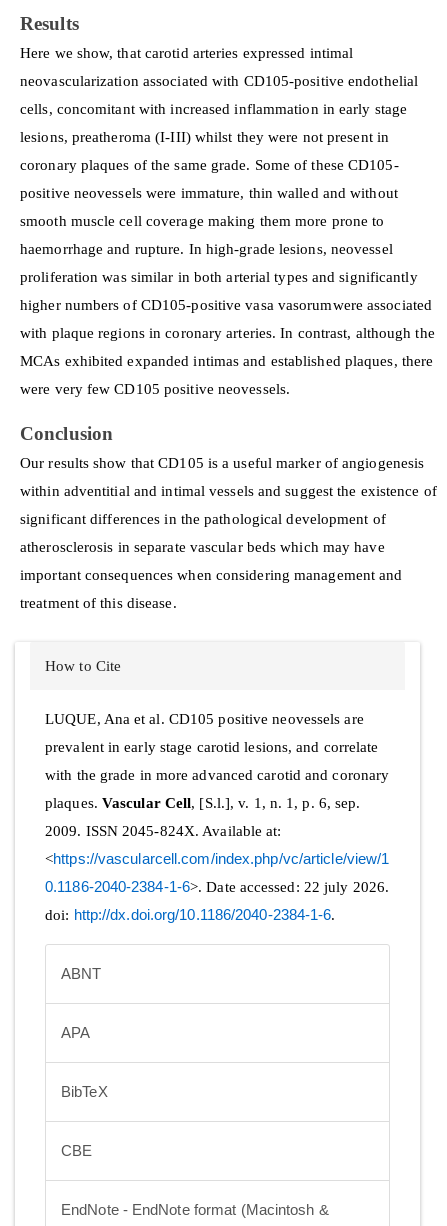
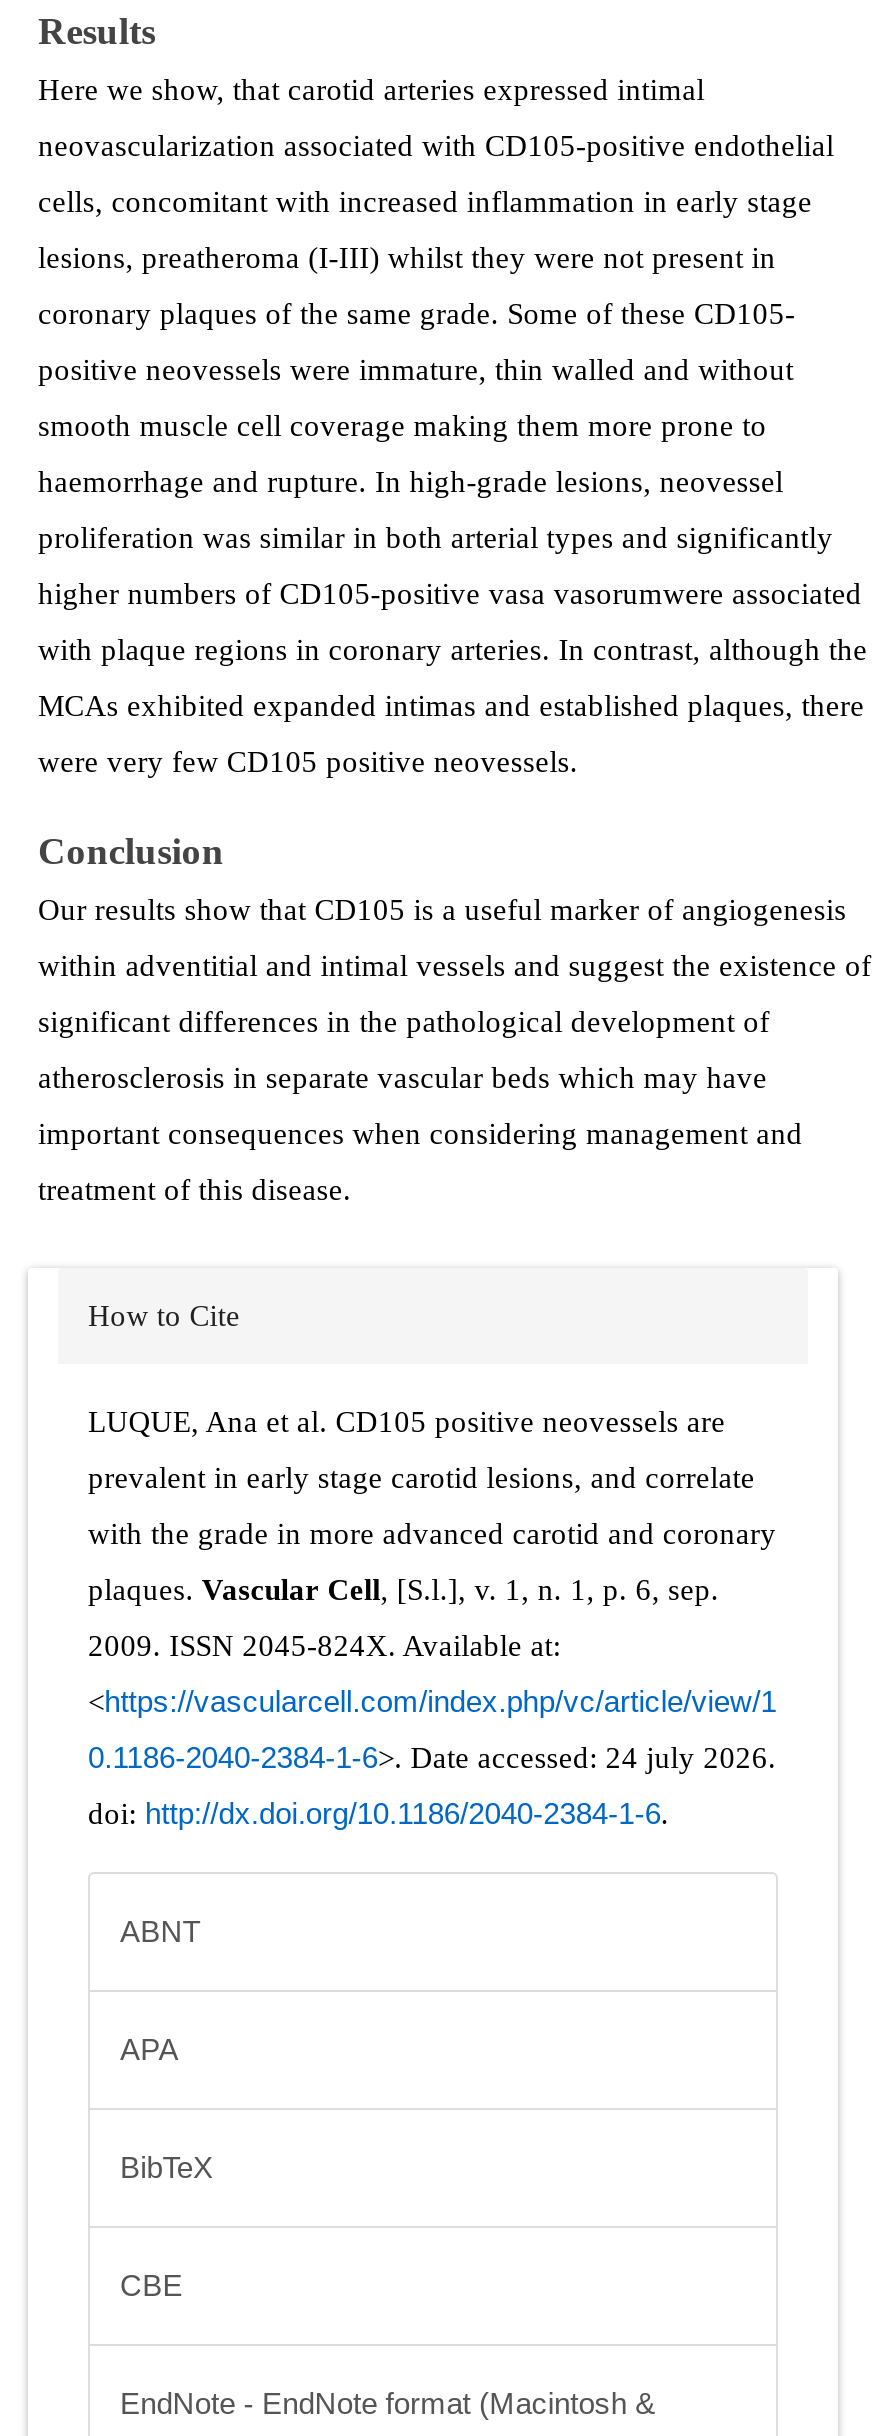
- 0.1186-2040-2384-1-6>. Date accessed: 22 july 2026.
+ 0.1186-2040-2384-1-6>. Date accessed: 24 july 2026.
